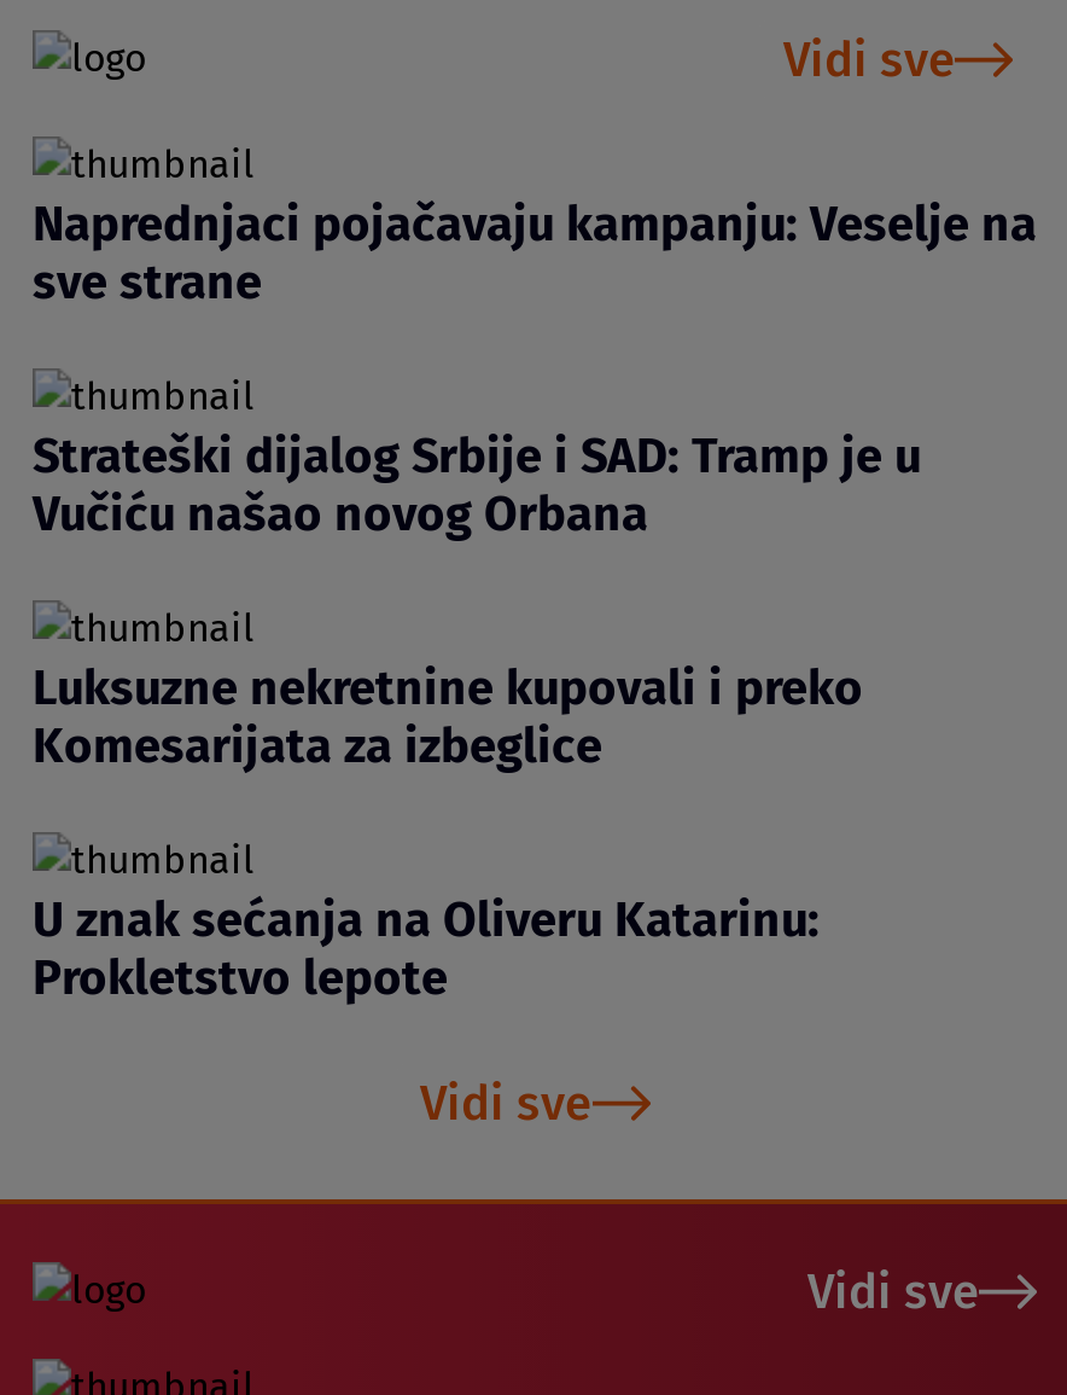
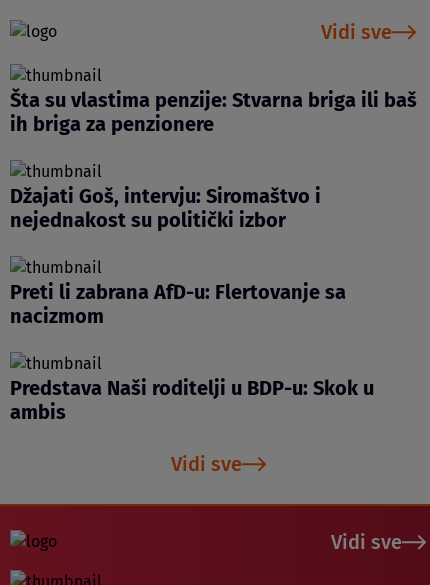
- Naprednjaci pojačavaju kampanju: Veselje na
- sve strane
+ Šta su vlastima penzije: Stvarna briga ili baš
+ ih briga za penzionere

- Strateški dijalog Srbije i SAD: Tramp je u
- Vučiću našao novog Orbana
+ Džajati Goš, intervju: Siromaštvo i
+ nejednakost su politički izbor

- Luksuzne nekretnine kupovali i preko
- Komesarijata za izbeglice
+ Preti li zabrana AfD-u: Flertovanje sa
+ nacizmom

- U znak sećanja na Oliveru Katarinu:
- Prokletstvo lepote
+ Predstava Naši roditelji u BDP-u: Skok u
+ ambis
